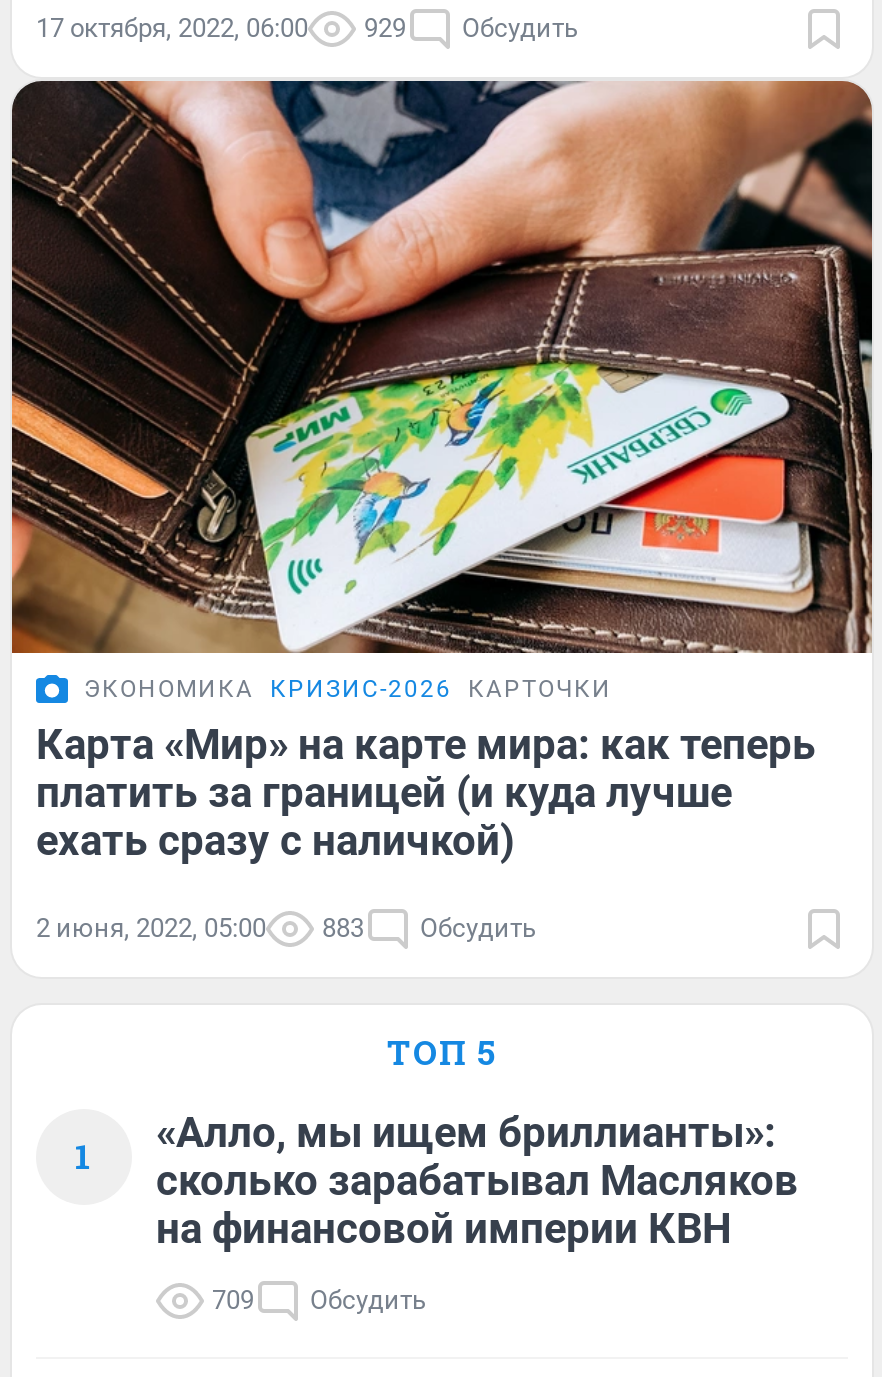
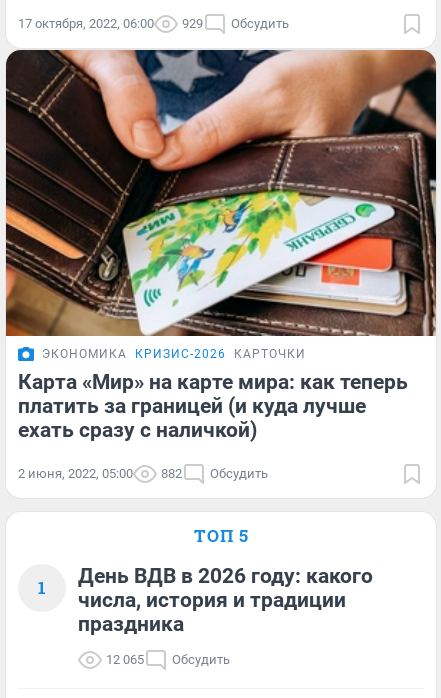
- 2 июня, 2022, 05:00 883 Обсудить
+ 2 июня, 2022, 05:00 882 Обсудить

- «Алло, мы ищем бриллианты»:
- сколько зарабатывал Масляков
- на финансовой империи КВН
+ День ВДВ в 2026 году: какого
+ числа, история и традиции
+ праздника

- 709 Обсудить
+ 12 065 Обсудить
